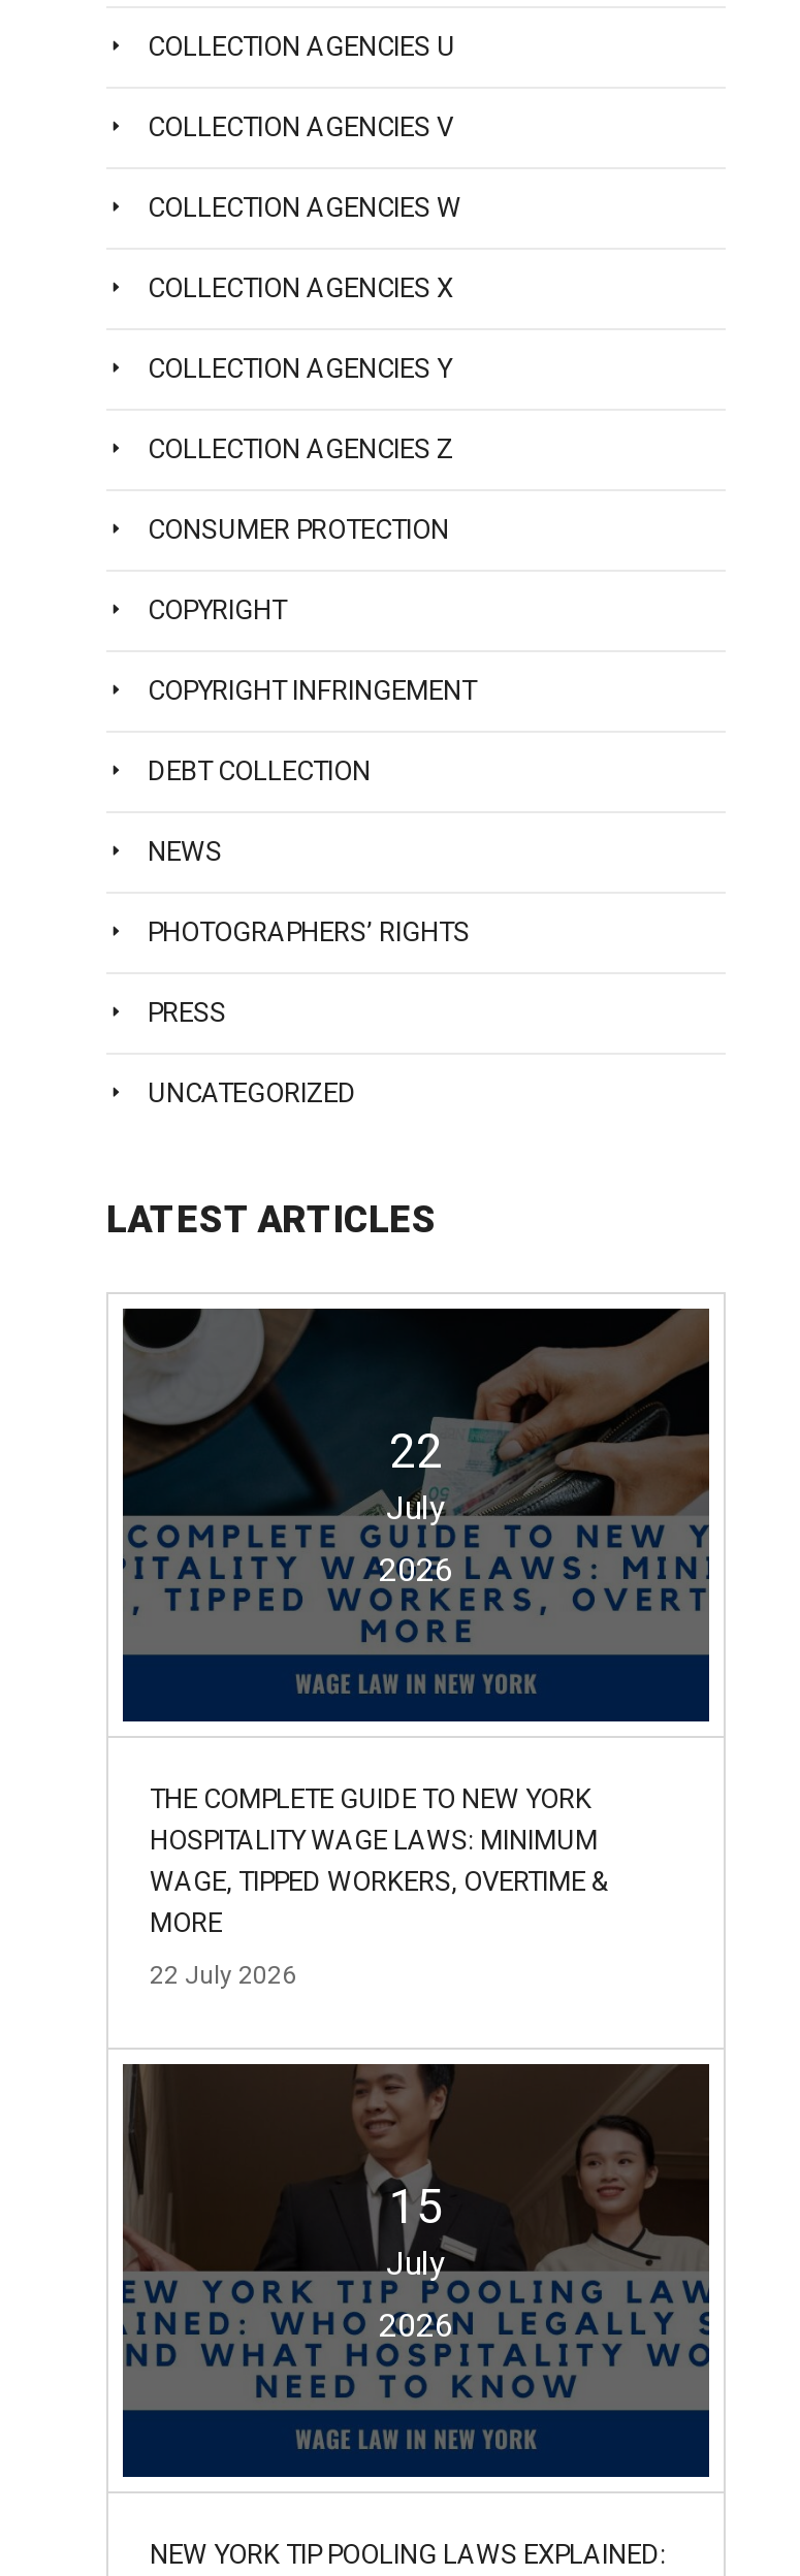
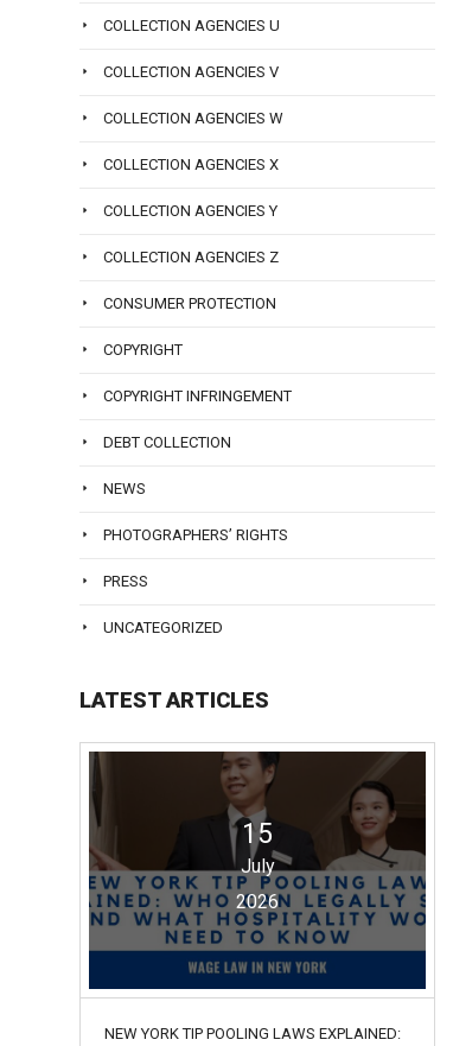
- [image]
- 22
- July
- 2026

- THE COMPLETE GUIDE TO NEW YORK
- HOSPITALITY WAGE LAWS: MINIMUM
- WAGE, TIPPED WORKERS, OVERTIME &
- MORE
- 22 July 2026
